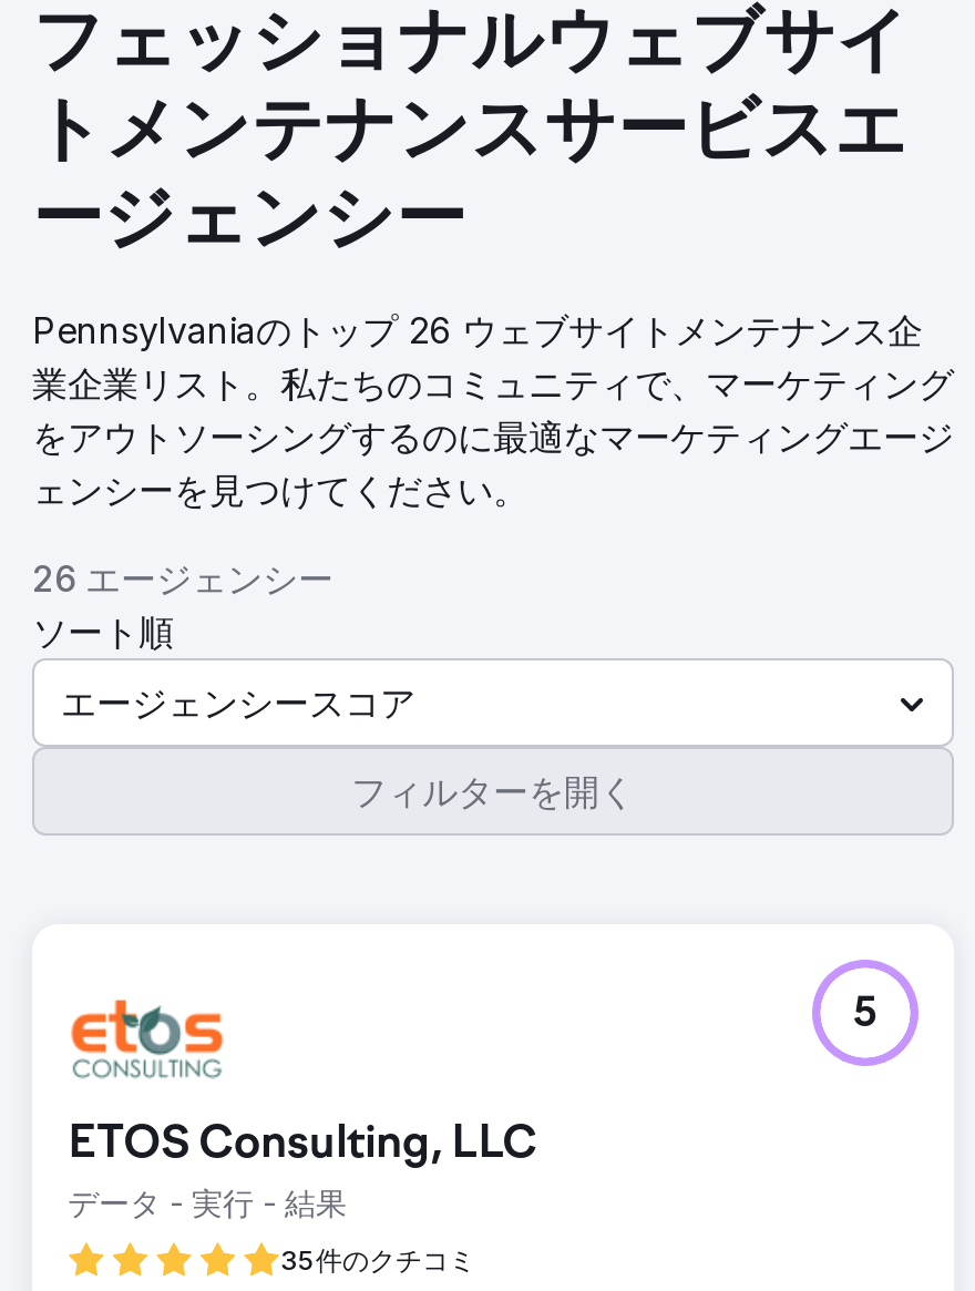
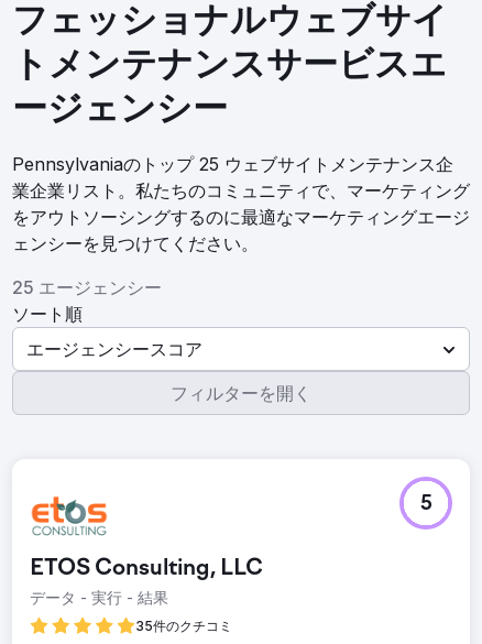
- Pennsylvaniaのトップ 26 ウェブサイトメンテナンス企
+ Pennsylvaniaのトップ 25 ウェブサイトメンテナンス企

- 26 エージェンシー
+ 25 エージェンシー
